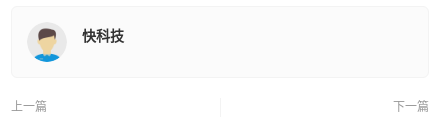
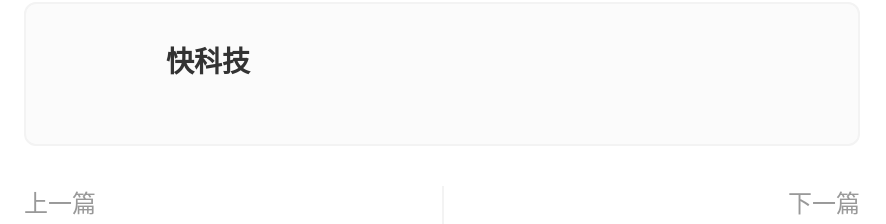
- [image]
